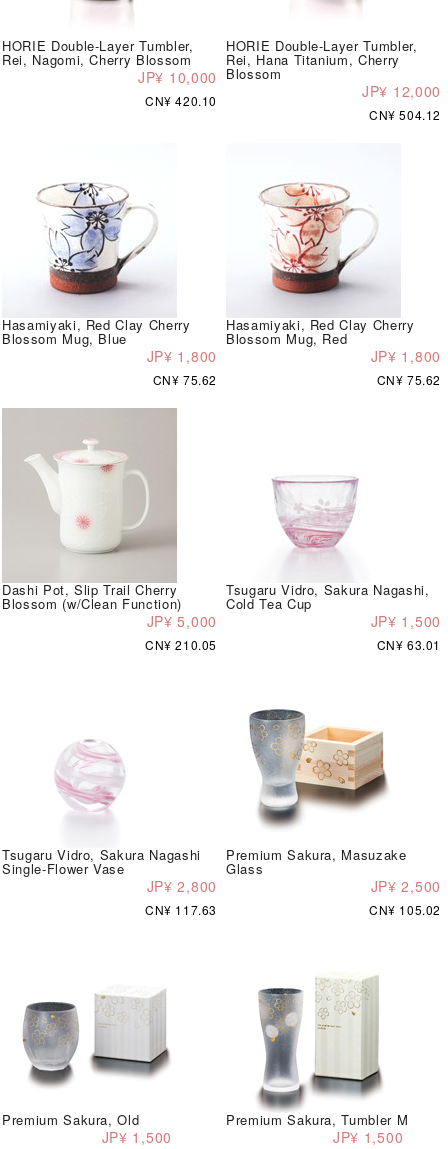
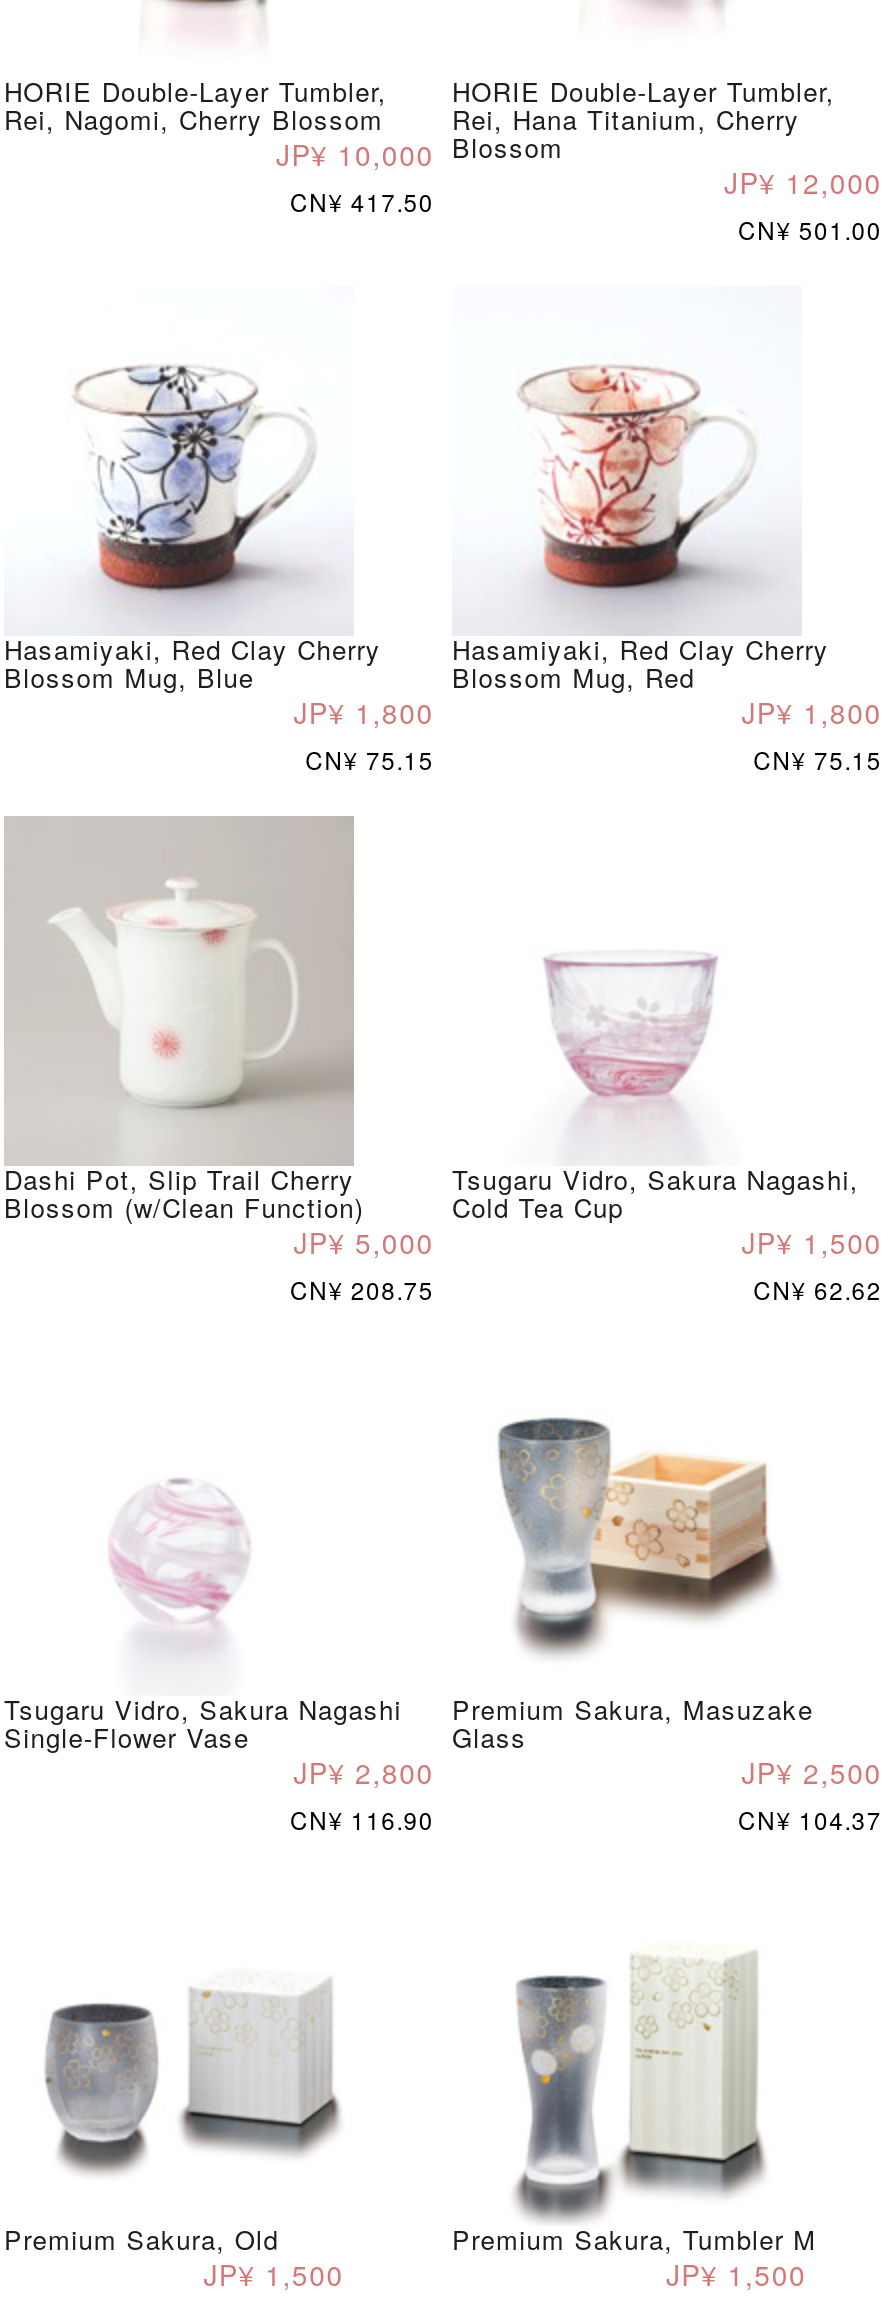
- CN¥ 420.10
+ CN¥ 417.50

- CN¥ 504.12
+ CN¥ 501.00

- CN¥ 75.62
+ CN¥ 75.15

- CN¥ 75.62
+ CN¥ 75.15

- CN¥ 210.05
+ CN¥ 208.75

- CN¥ 63.01
+ CN¥ 62.62

- CN¥ 117.63
+ CN¥ 116.90

- CN¥ 105.02
+ CN¥ 104.37
